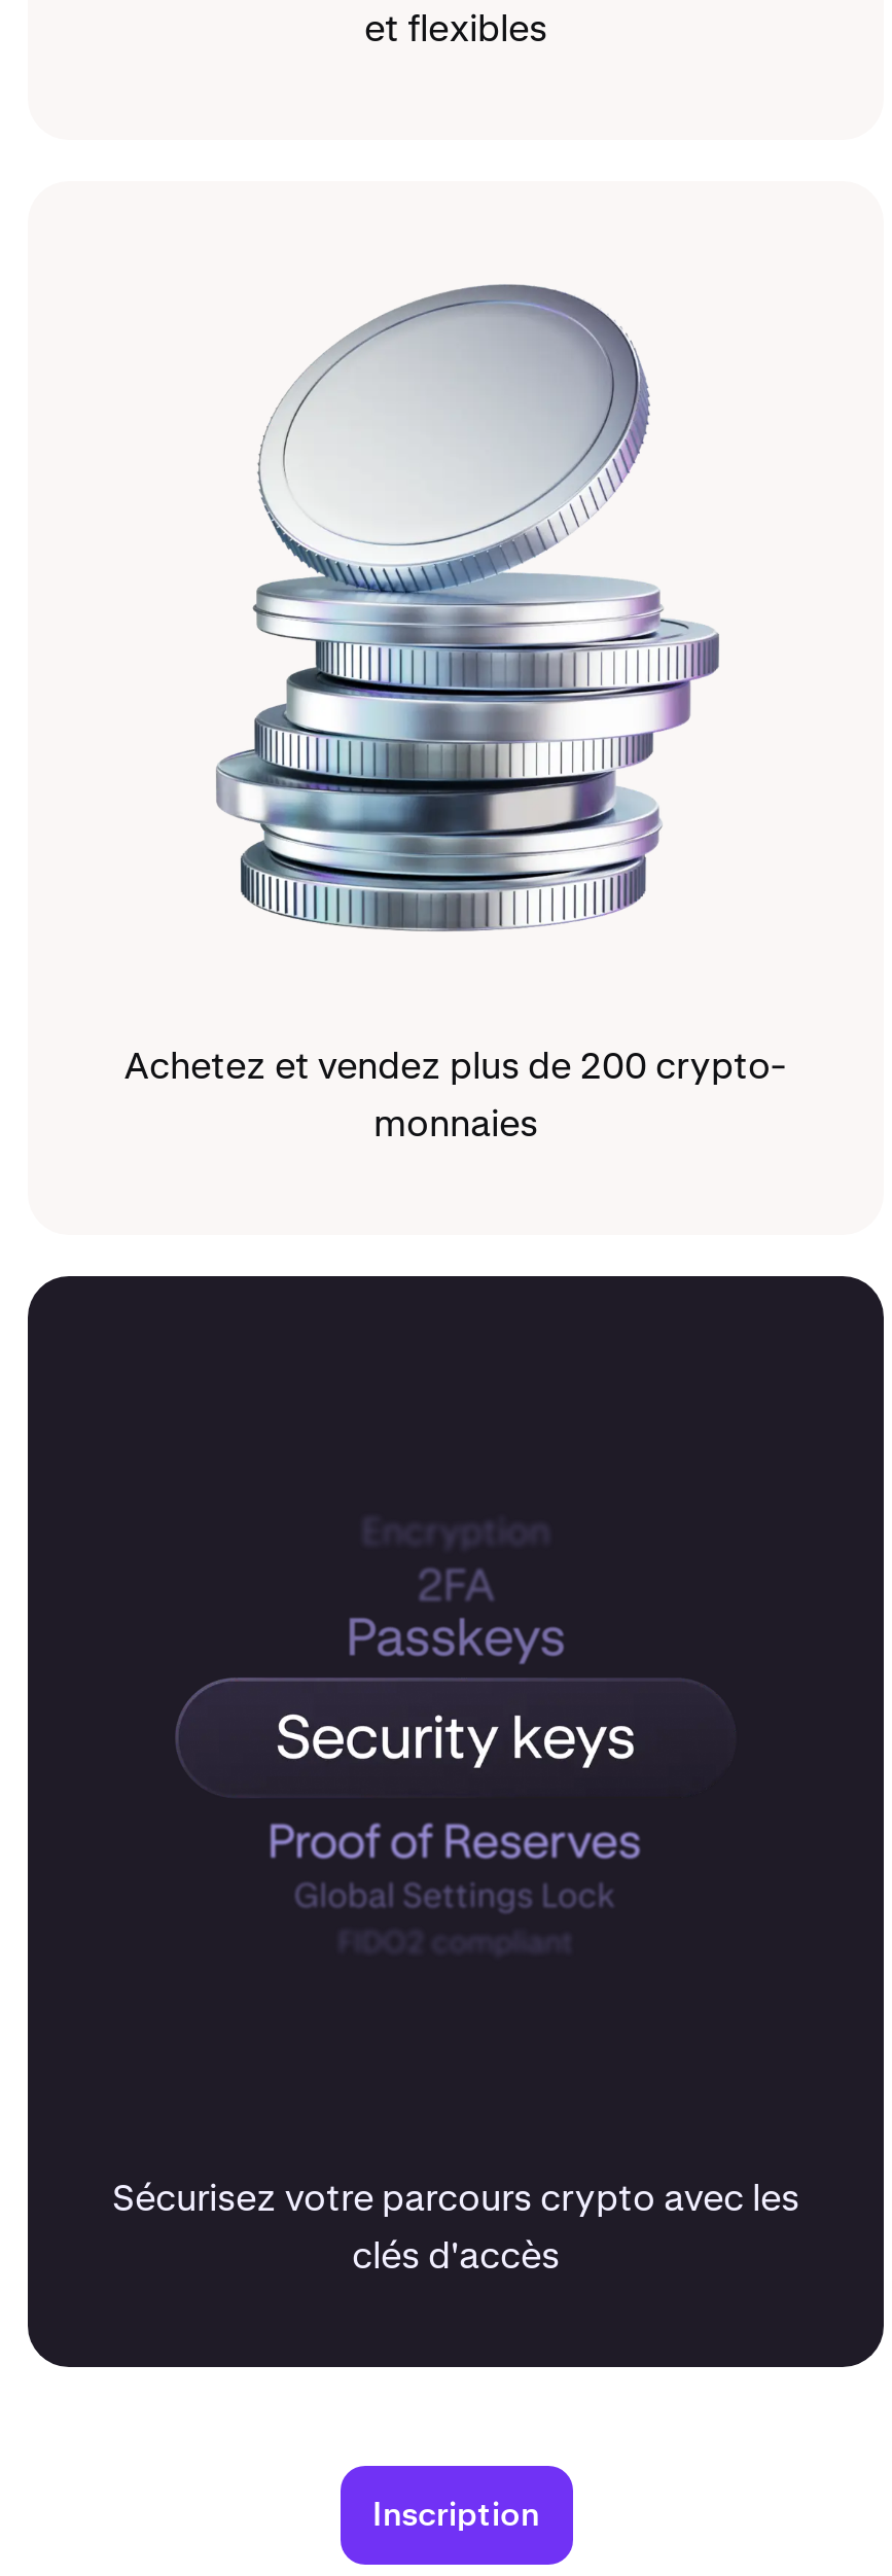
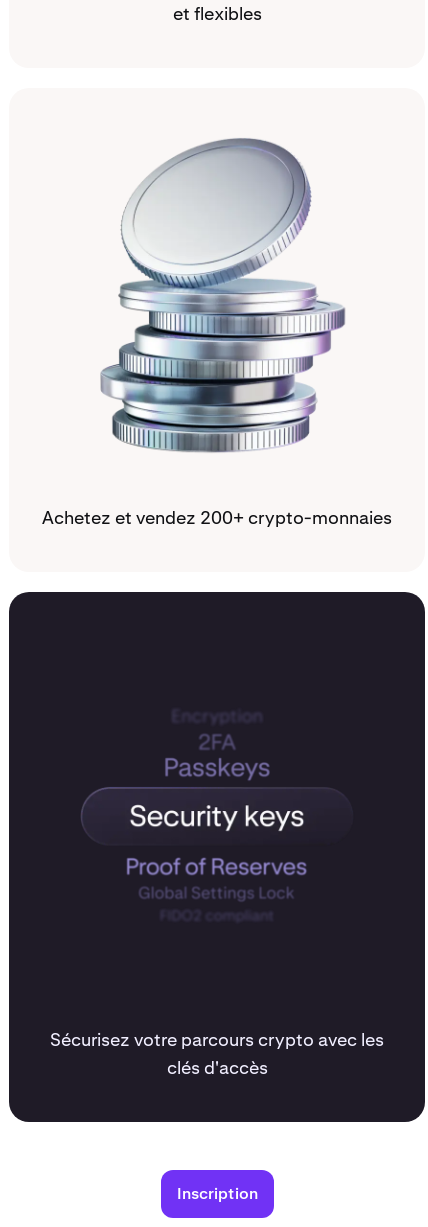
- Achetez et vendez plus de 200 crypto-
- monnaies
+ Achetez et vendez 200+ crypto-monnaies
